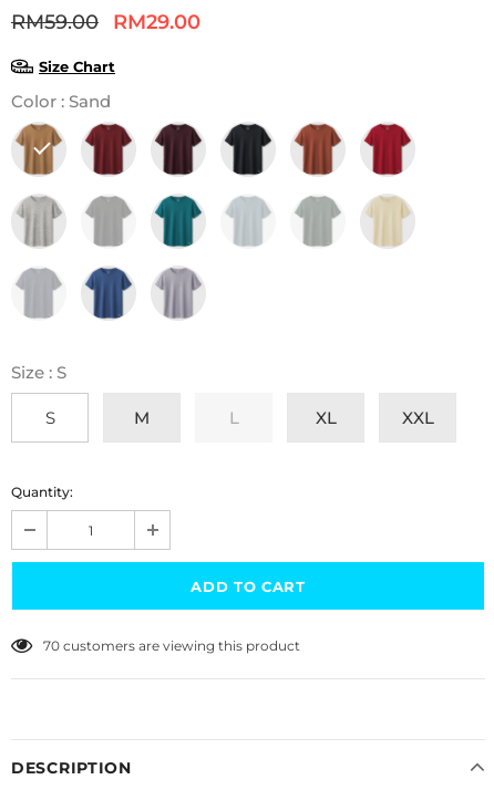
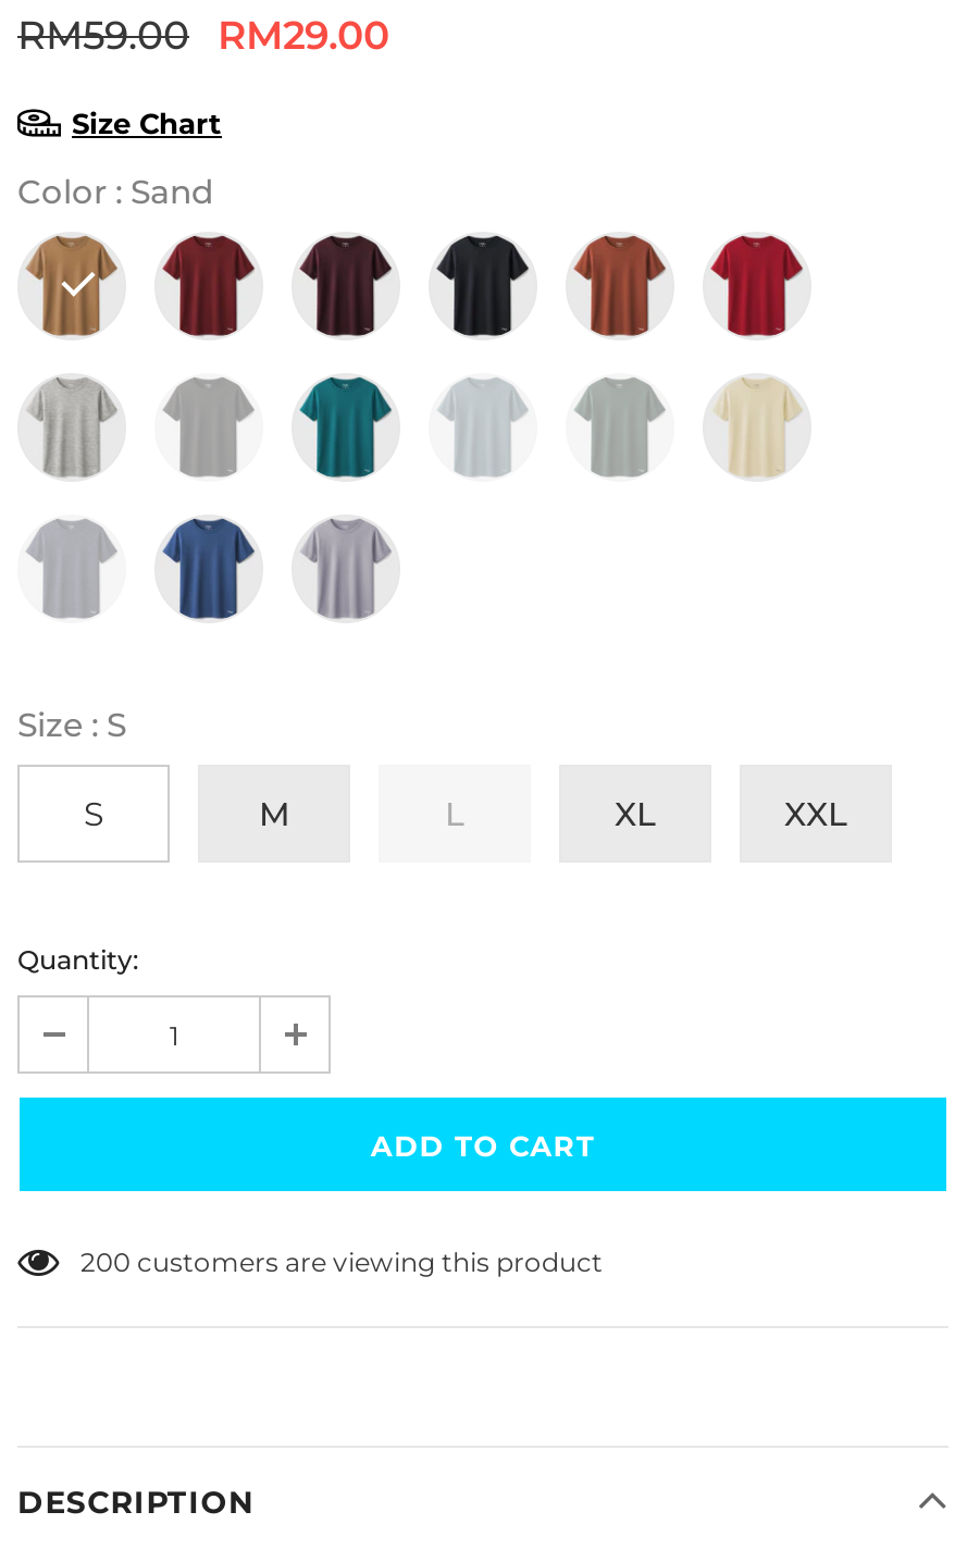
- 70 customers are viewing this product
+ 200 customers are viewing this product
